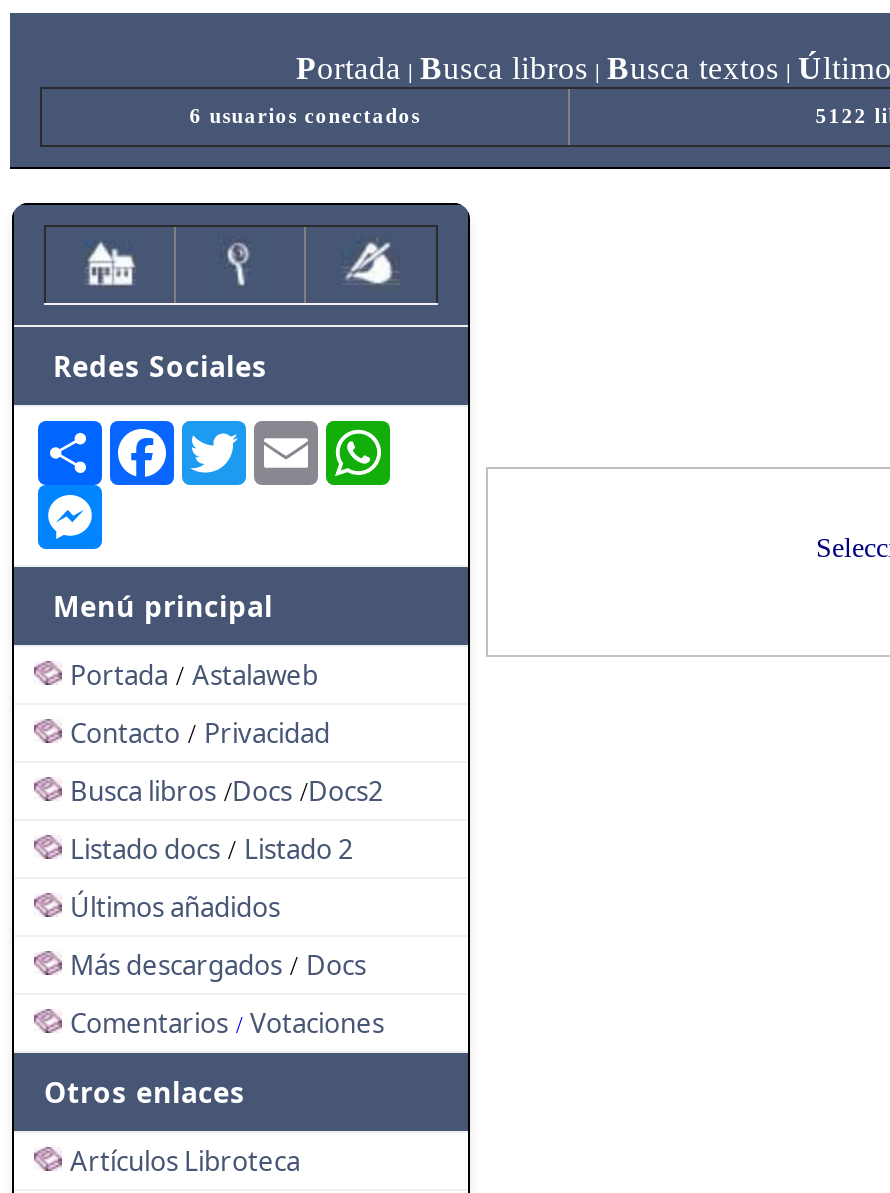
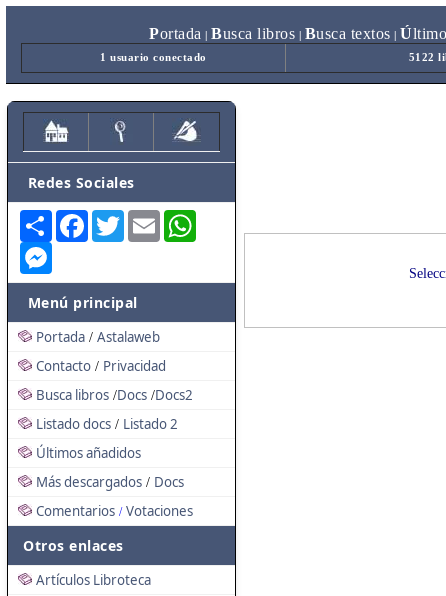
- 6 usuarios conectados
+ 1 usuario conectado
